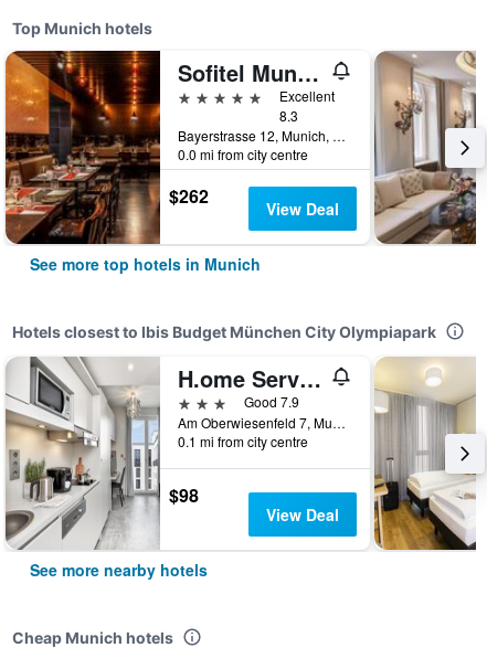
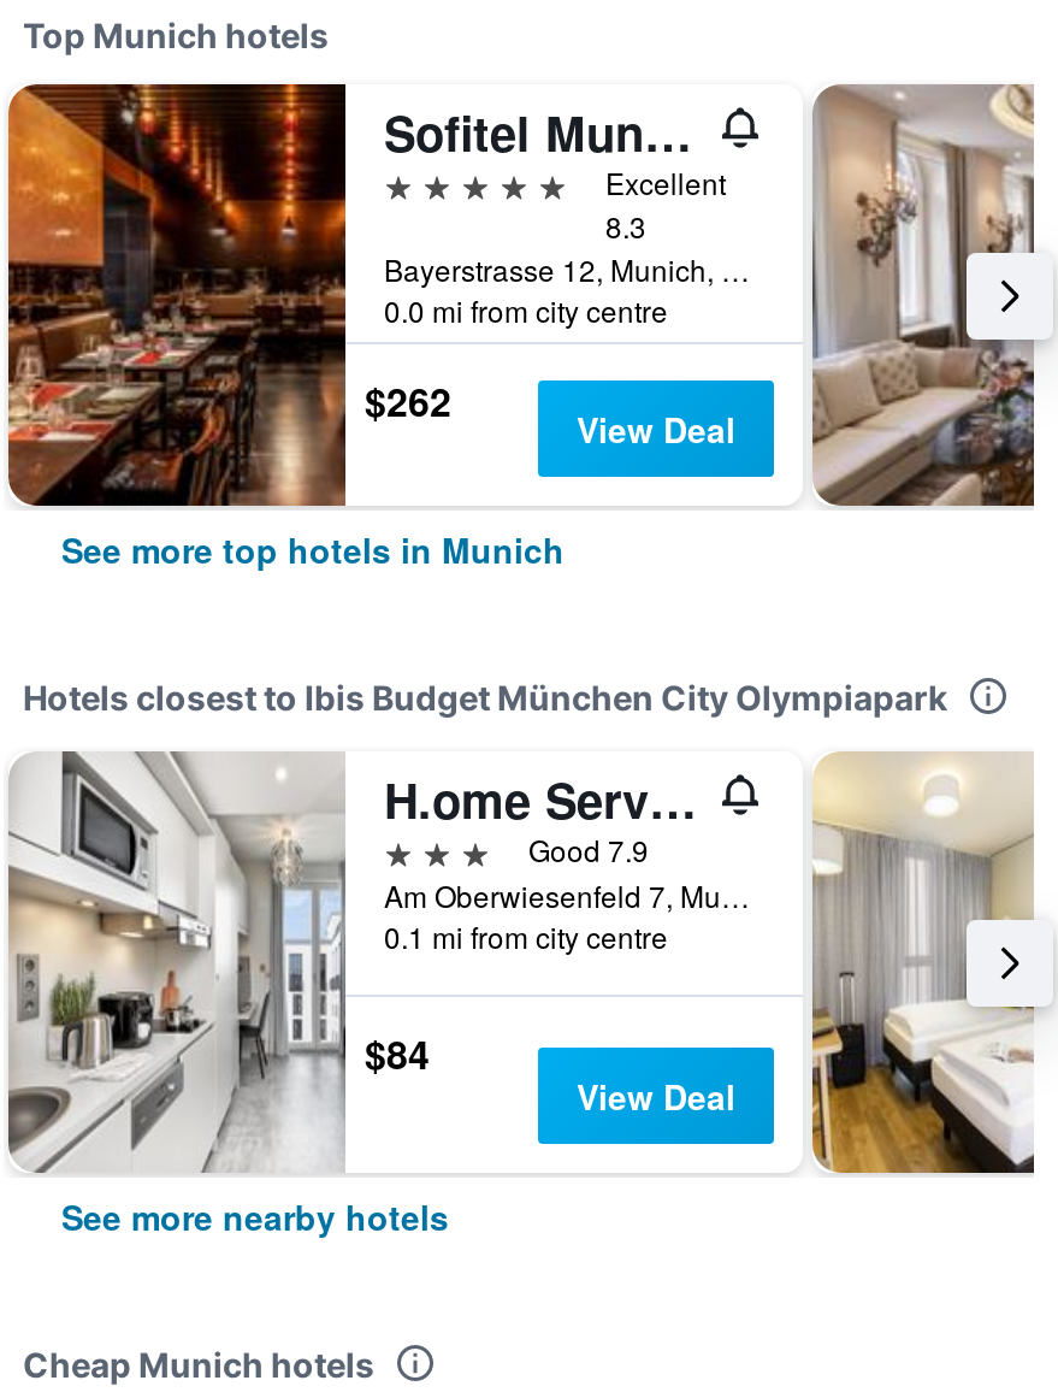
- $98
+ $84
